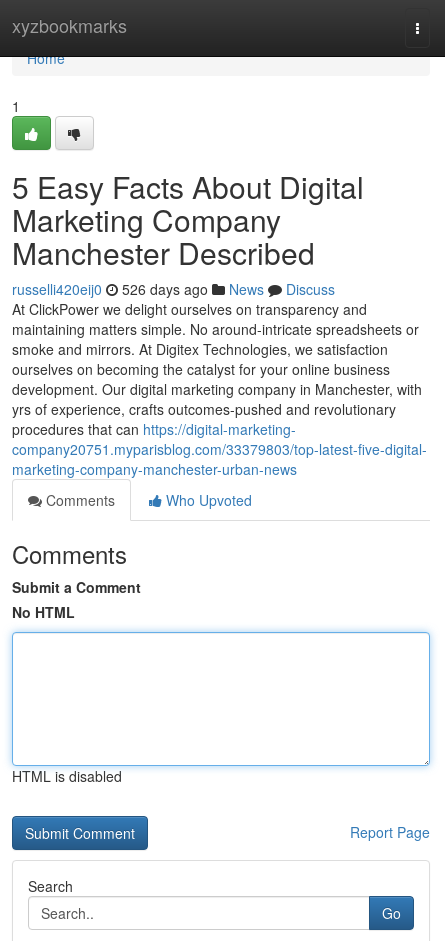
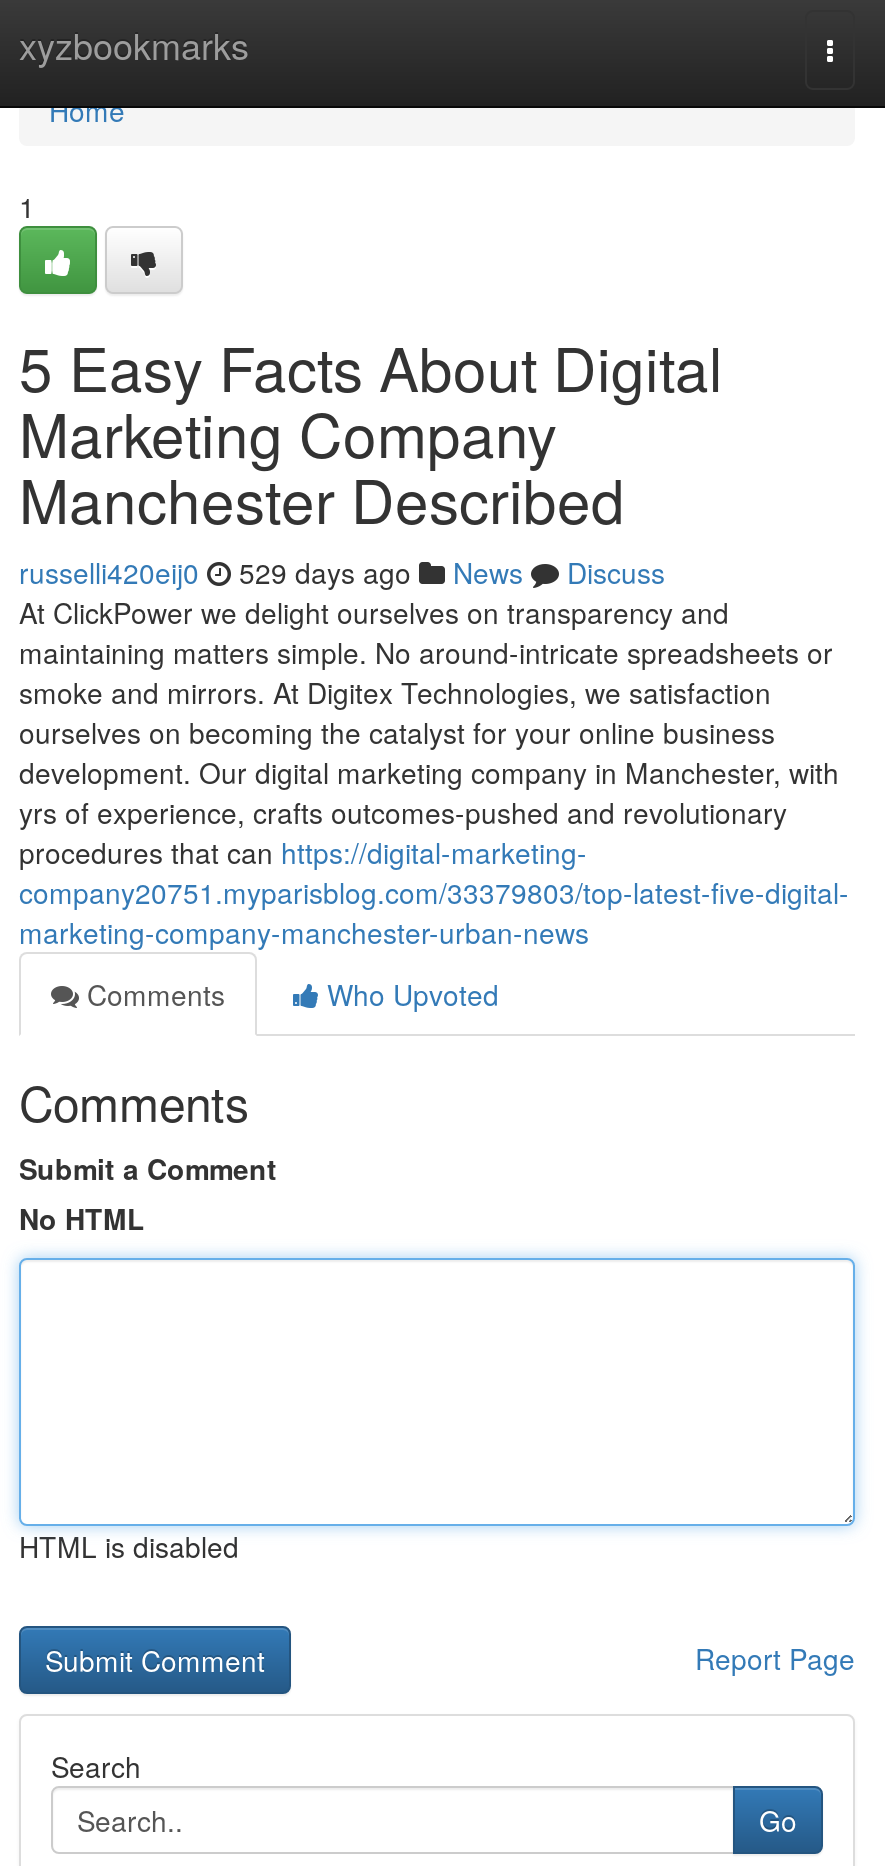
- russelli420eij0 526 days ago News Discuss
+ russelli420eij0 529 days ago News Discuss
